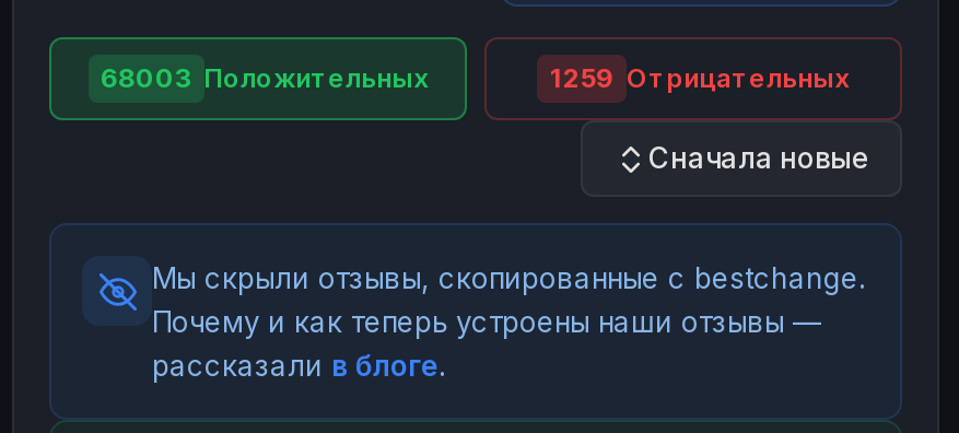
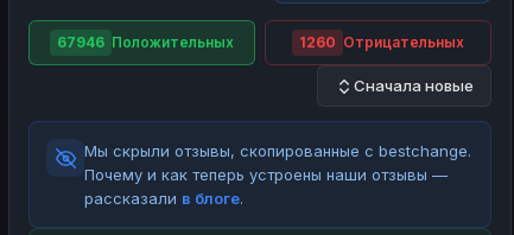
- 68003 Положительных
+ 67946 Положительных

- 1259 Отрицательных
+ 1260 Отрицательных
